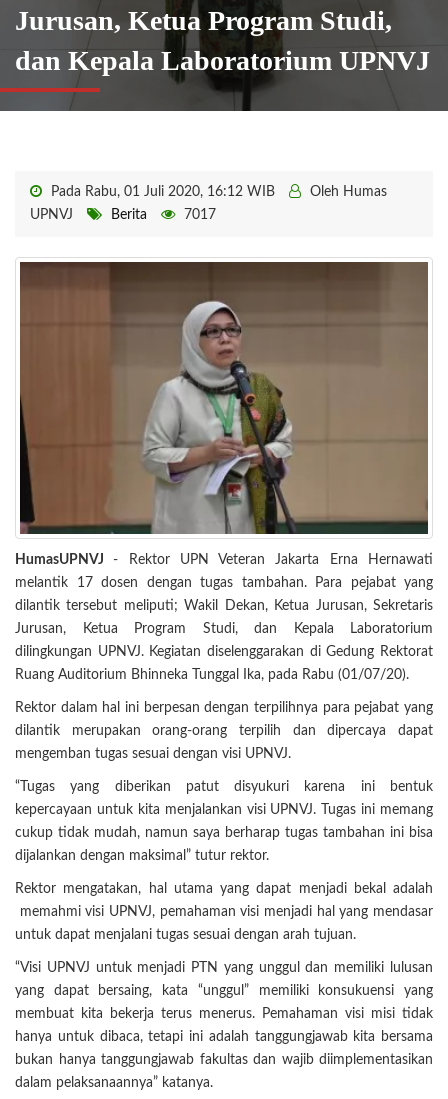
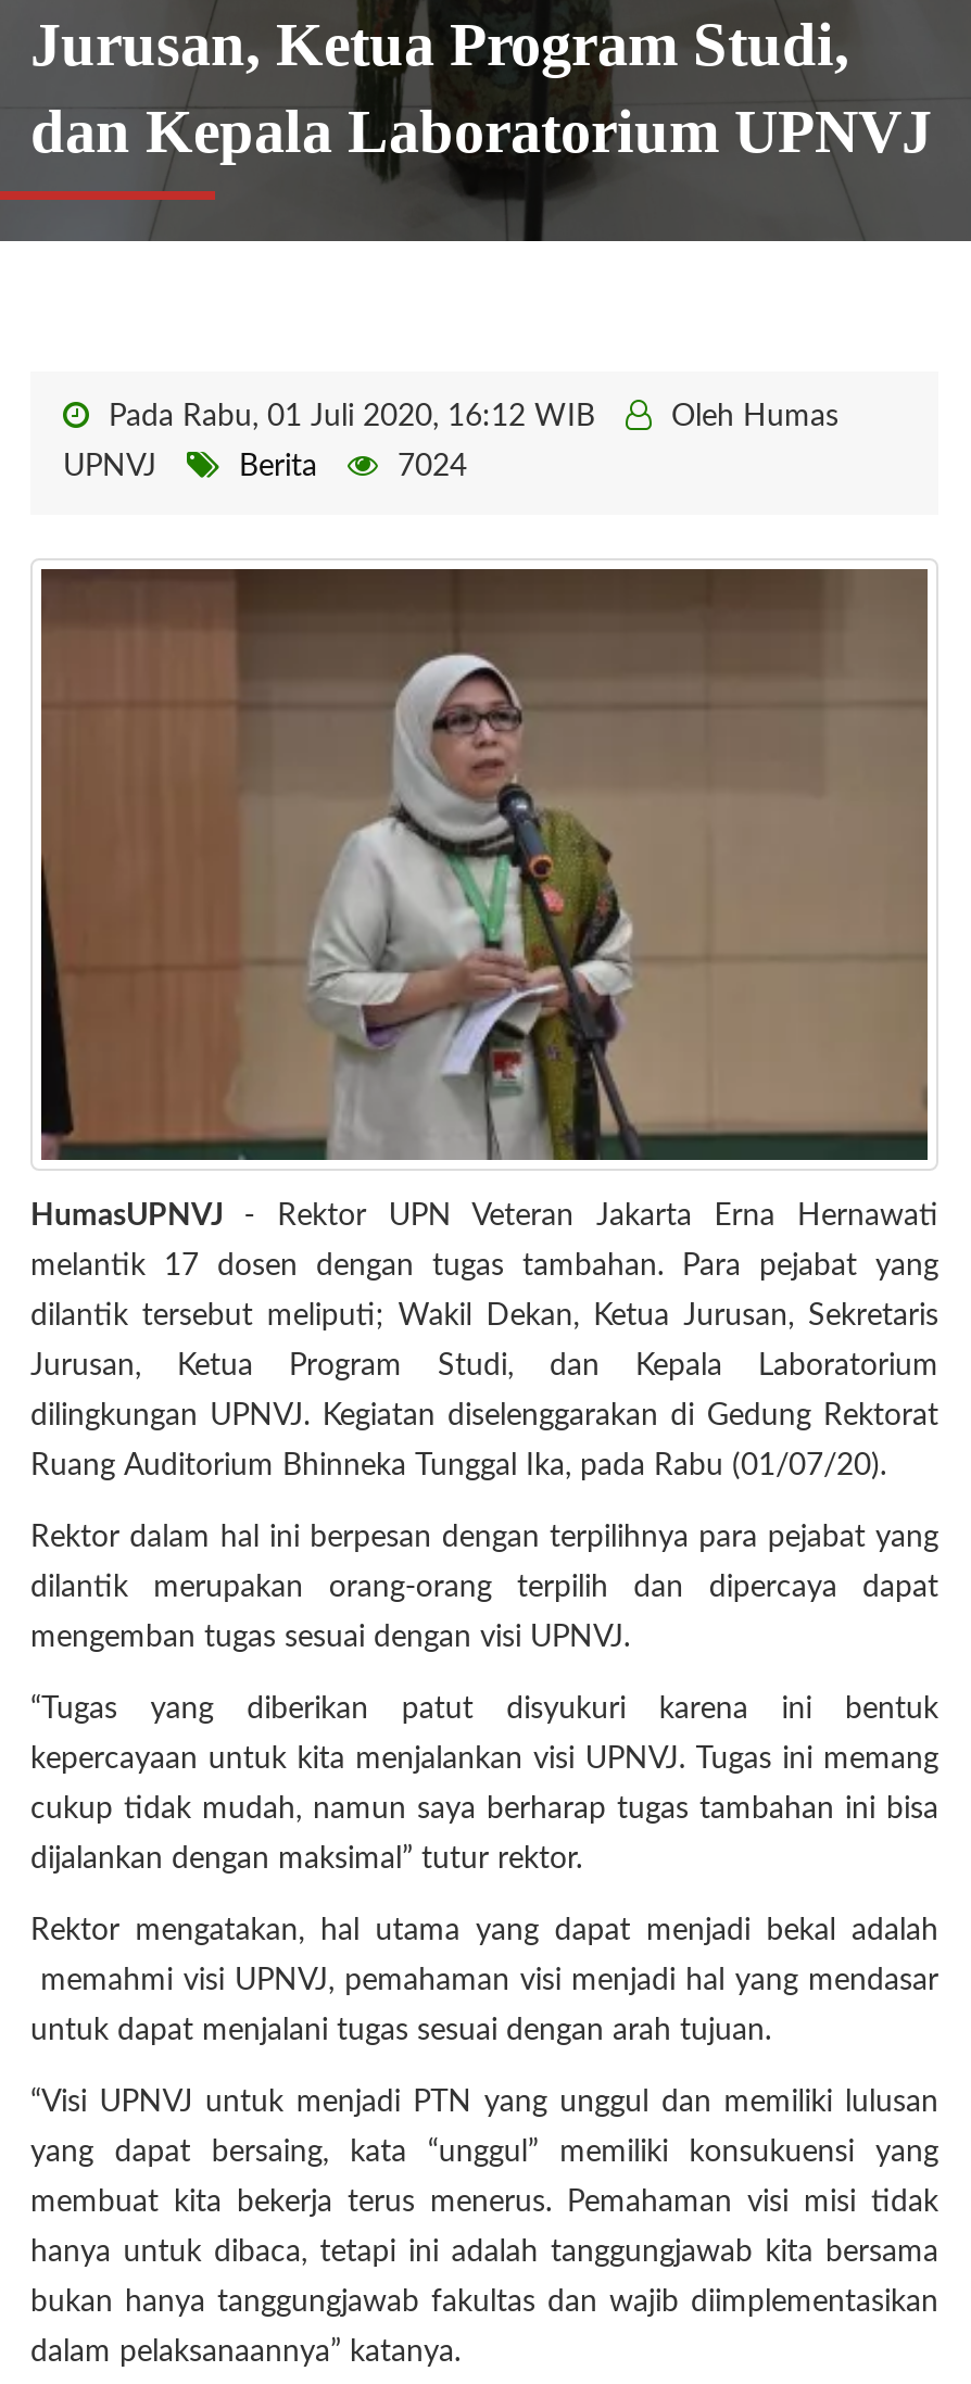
- 7017
+ 7024
